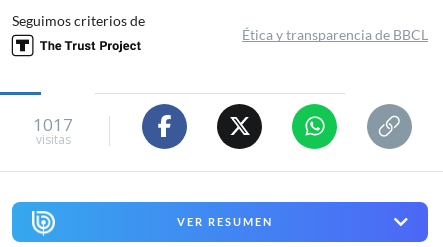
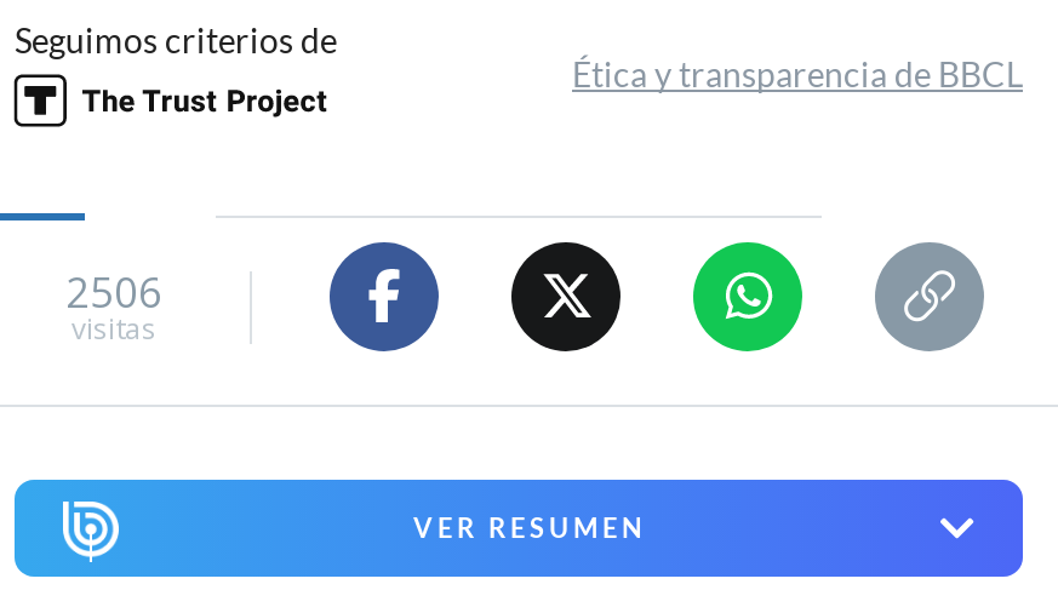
- 1017
+ 2506
